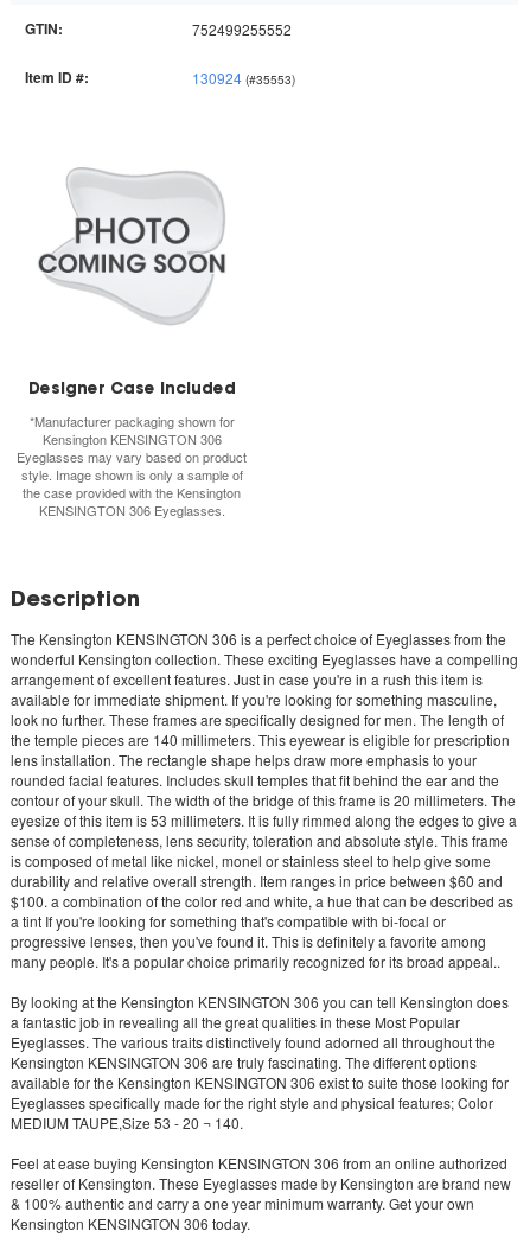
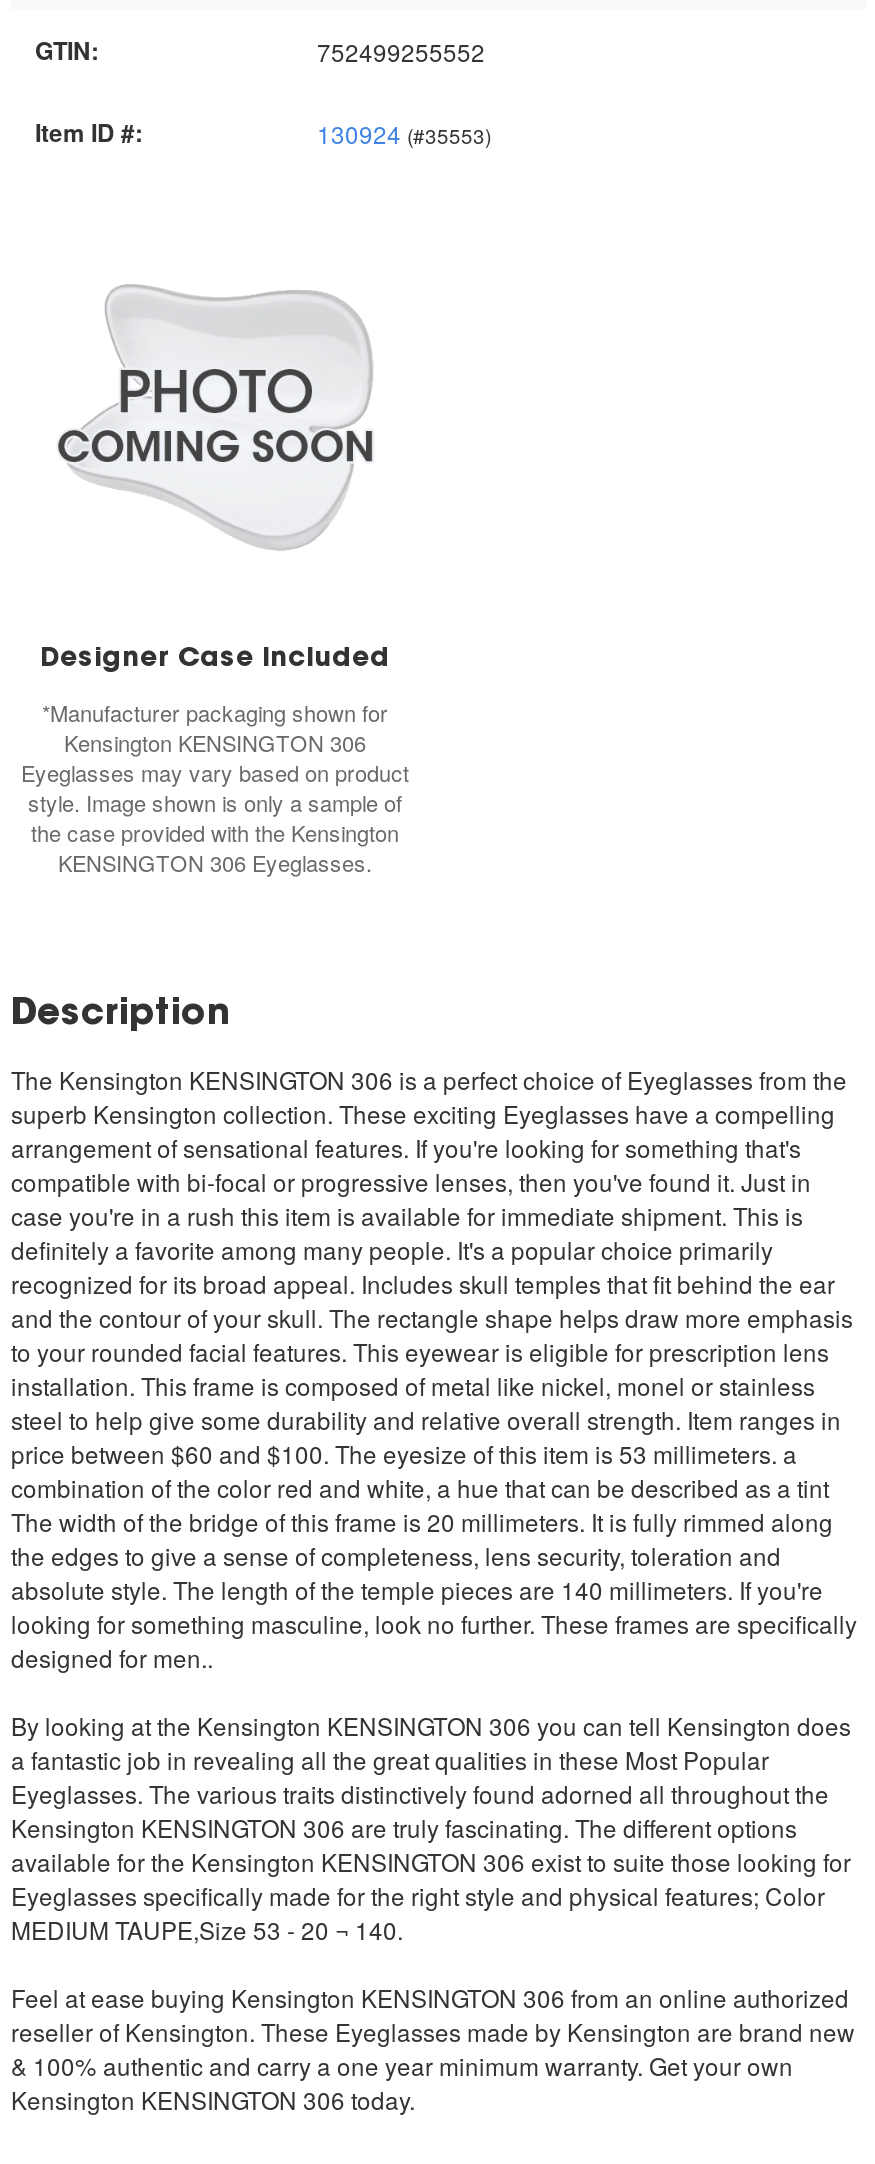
- wonderful Kensington collection. These exciting Eyeglasses have a compelling
- arrangement of excellent features. Just in case you're in a rush this item is
- available for immediate shipment. If you're looking for something masculine,
- look no further. These frames are specifically designed for men. The length of
- the temple pieces are 140 millimeters. This eyewear is eligible for prescription
- lens installation. The rectangle shape helps draw more emphasis to your
- rounded facial features. Includes skull temples that fit behind the ear and the
- contour of your skull. The width of the bridge of this frame is 20 millimeters. The
- eyesize of this item is 53 millimeters. It is fully rimmed along the edges to give a
- sense of completeness, lens security, toleration and absolute style. This frame
- is composed of metal like nickel, monel or stainless steel to help give some
- durability and relative overall strength. Item ranges in price between $60 and
- $100. a combination of the color red and white, a hue that can be described as
- a tint If you're looking for something that's compatible with bi-focal or
- progressive lenses, then you've found it. This is definitely a favorite among
- many people. It's a popular choice primarily recognized for its broad appeal..
+ superb Kensington collection. These exciting Eyeglasses have a compelling
+ arrangement of sensational features. If you're looking for something that's
+ compatible with bi-focal or progressive lenses, then you've found it. Just in
+ case you're in a rush this item is available for immediate shipment. This is
+ definitely a favorite among many people. It's a popular choice primarily
+ recognized for its broad appeal. Includes skull temples that fit behind the ear
+ and the contour of your skull. The rectangle shape helps draw more emphasis
+ to your rounded facial features. This eyewear is eligible for prescription lens
+ installation. This frame is composed of metal like nickel, monel or stainless
+ steel to help give some durability and relative overall strength. Item ranges in
+ price between $60 and $100. The eyesize of this item is 53 millimeters. a
+ combination of the color red and white, a hue that can be described as a tint
+ The width of the bridge of this frame is 20 millimeters. It is fully rimmed along
+ the edges to give a sense of completeness, lens security, toleration and
+ absolute style. The length of the temple pieces are 140 millimeters. If you're
+ looking for something masculine, look no further. These frames are specifically
+ designed for men..
